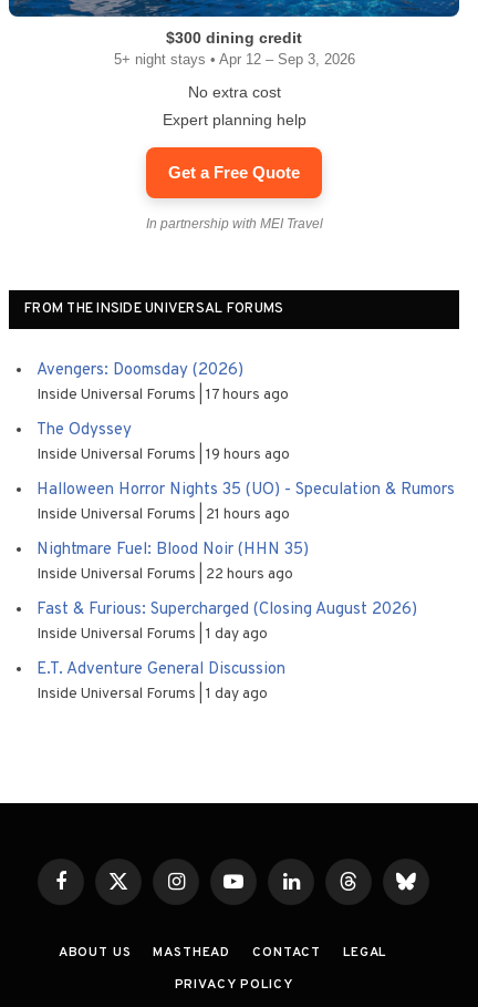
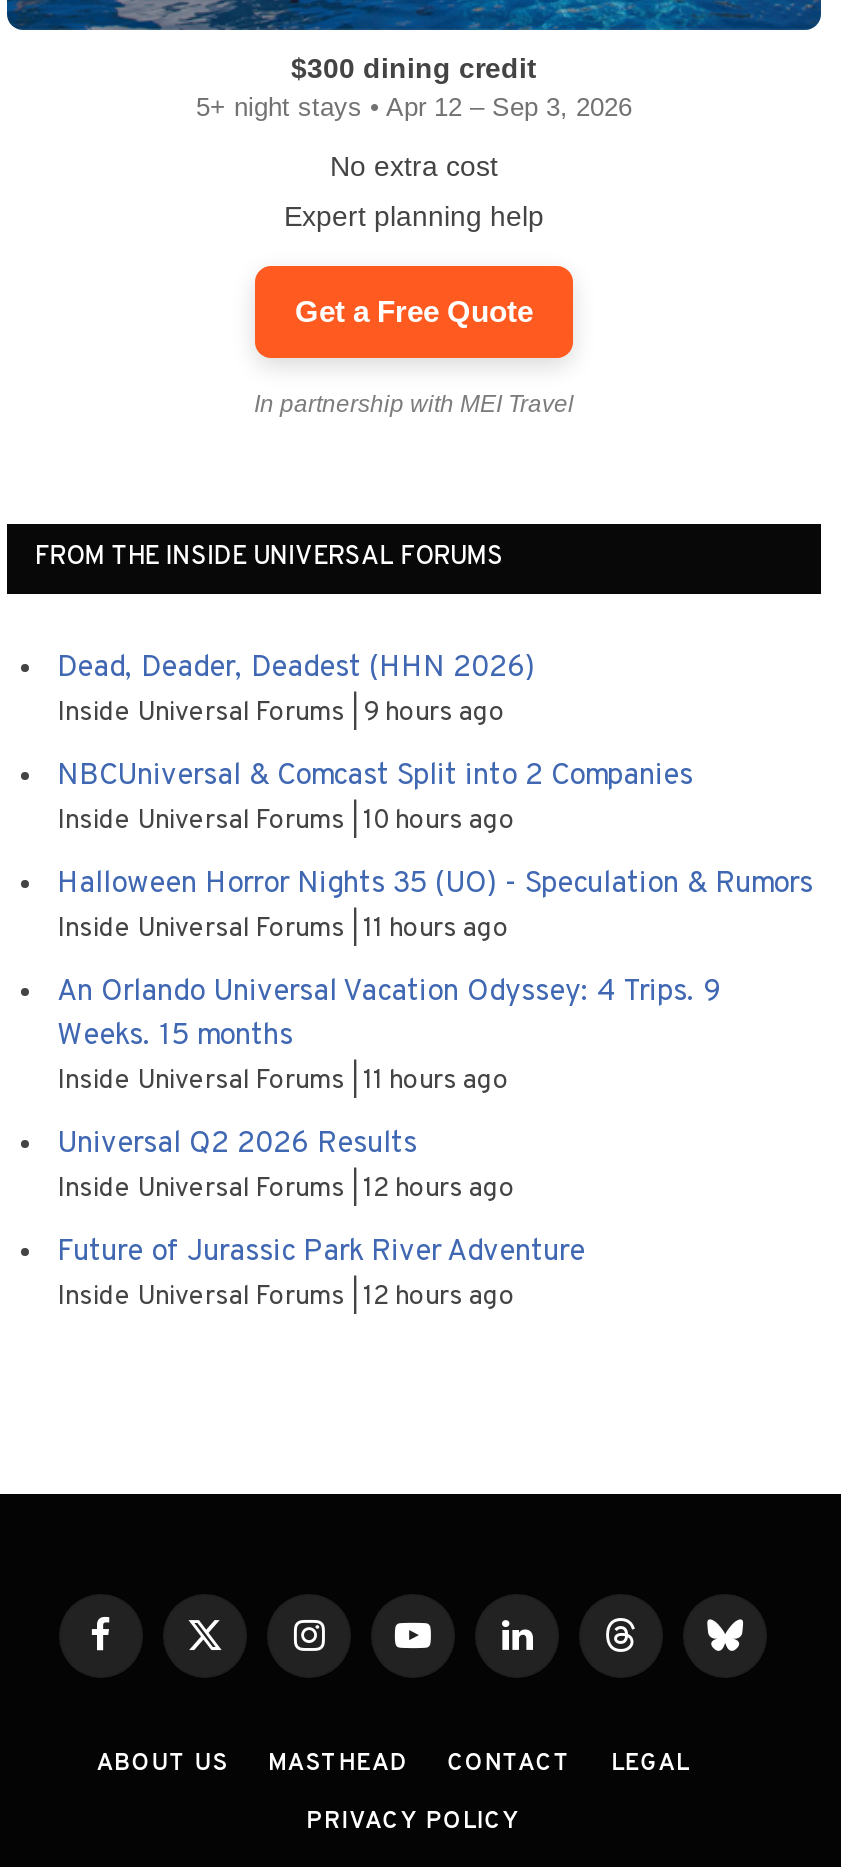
- Avengers: Doomsday (2026)
- Inside Universal Forums 17 hours ago
+ Dead, Deader, Deadest (HHN 2026)
+ Inside Universal Forums 9 hours ago

- The Odyssey
- Inside Universal Forums 19 hours ago
+ NBCUniversal & Comcast Split into 2 Companies
+ Inside Universal Forums 10 hours ago

- Inside Universal Forums 21 hours ago
+ Inside Universal Forums 11 hours ago

- Nightmare Fuel: Blood Noir (HHN 35)
- Inside Universal Forums 22 hours ago
+ An Orlando Universal Vacation Odyssey: 4 Trips. 9
+ Weeks. 15 months
+ Inside Universal Forums 11 hours ago

- Fast & Furious: Supercharged (Closing August 2026)
- Inside Universal Forums 1 day ago
+ Universal Q2 2026 Results
+ Inside Universal Forums 12 hours ago

- E.T. Adventure General Discussion
- Inside Universal Forums 1 day ago
+ Future of Jurassic Park River Adventure
+ Inside Universal Forums 12 hours ago
